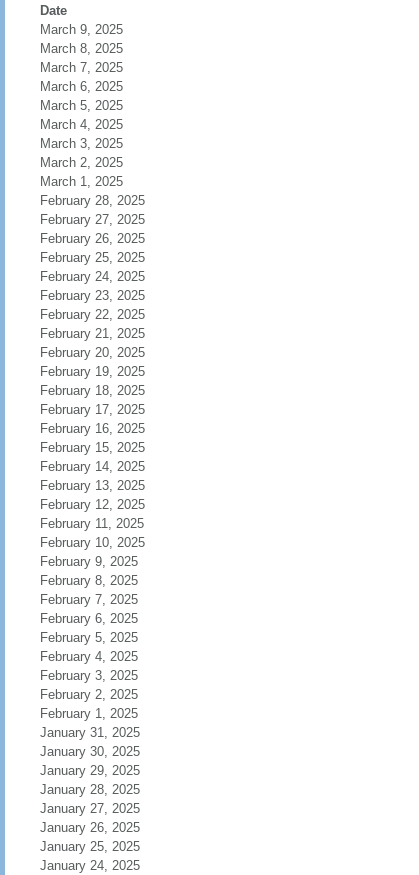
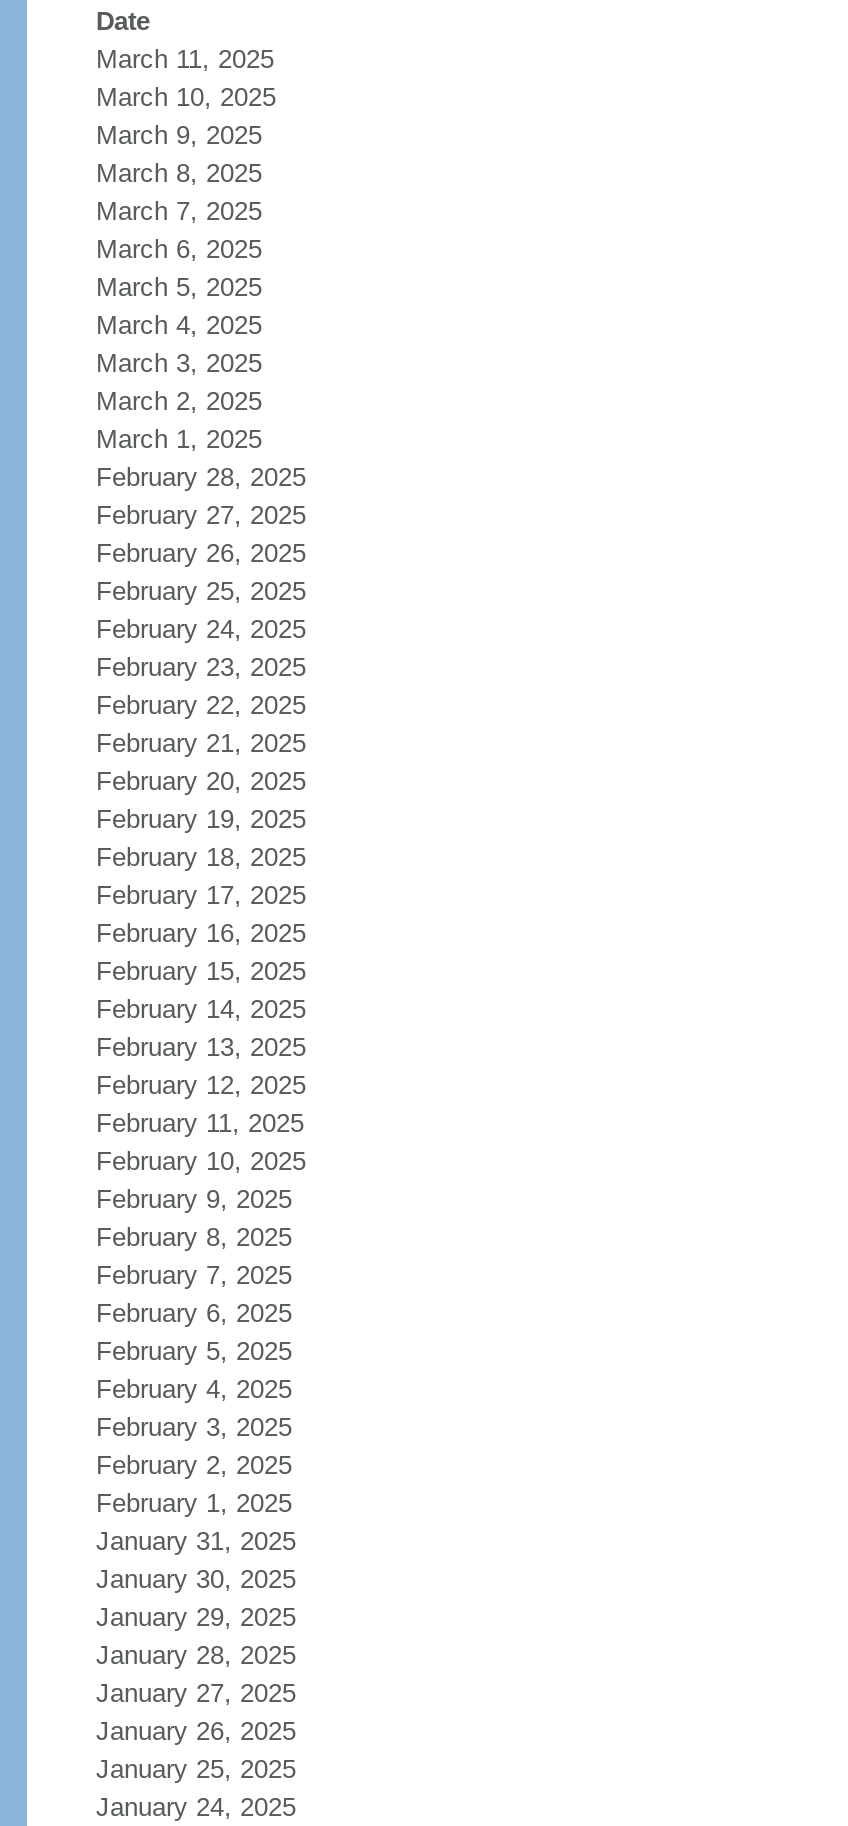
+ March 11, 2025
+ March 10, 2025
